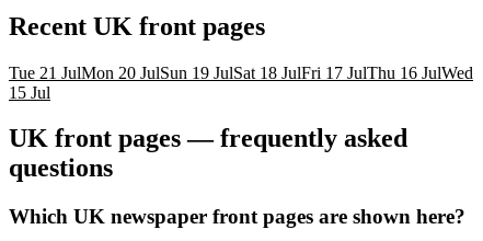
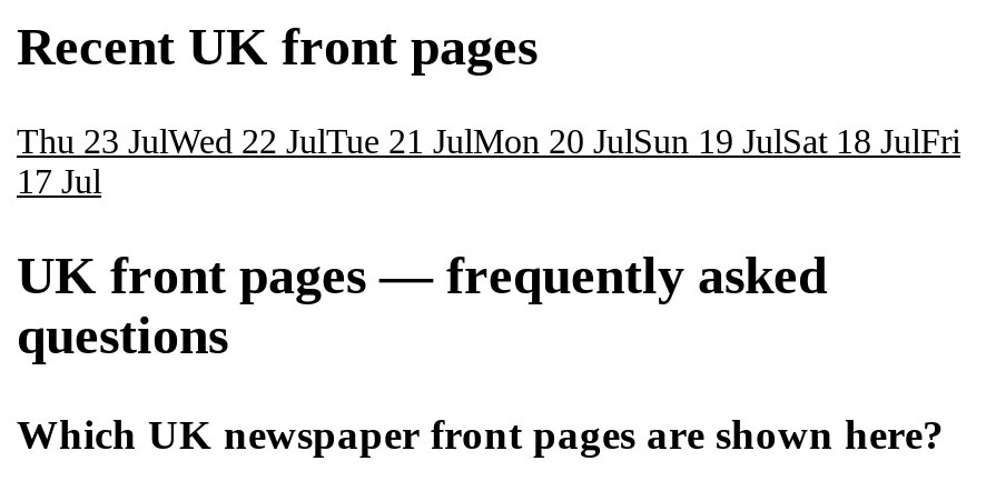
- Tue 21 JulMon 20 JulSun 19 JulSat 18 JulFri 17 JulThu 16 JulWed
+ Thu 23 JulWed 22 JulTue 21 JulMon 20 JulSun 19 JulSat 18 JulFri

- 15 Jul
+ 17 Jul
